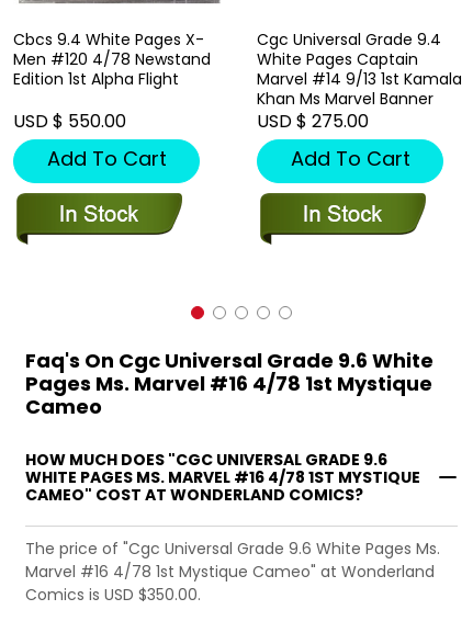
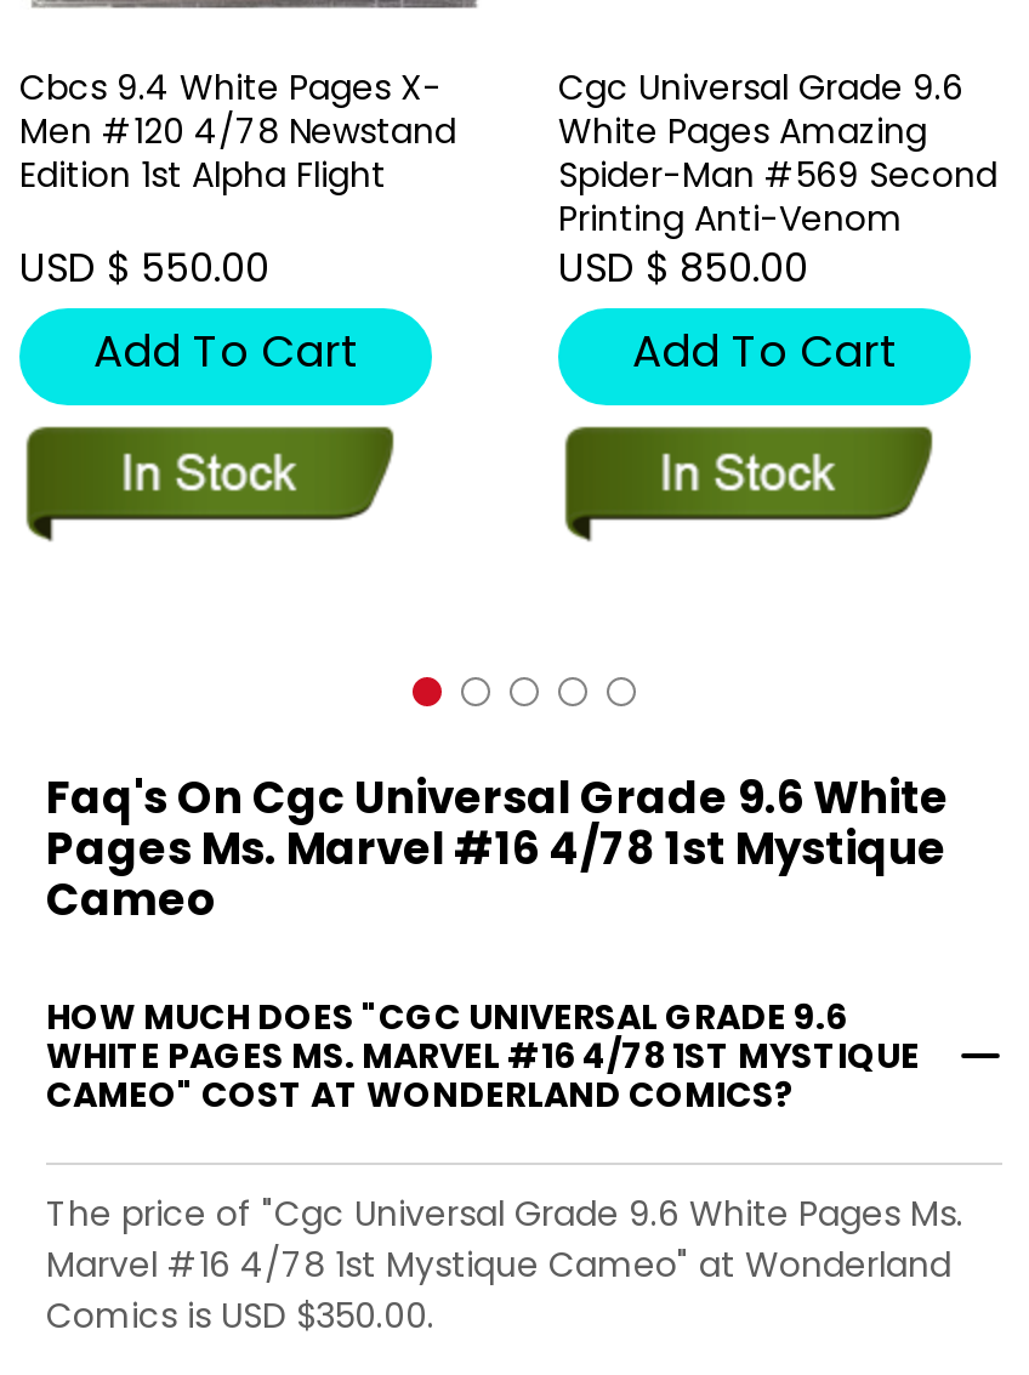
- Cgc Universal Grade 9.4
- White Pages Captain
- Marvel #14 9/13 1st Kamala
- Khan Ms Marvel Banner
- USD $ 275.00
+ Cgc Universal Grade 9.6
+ White Pages Amazing
+ Spider-Man #569 Second
+ Printing Anti-Venom
+ USD $ 850.00
